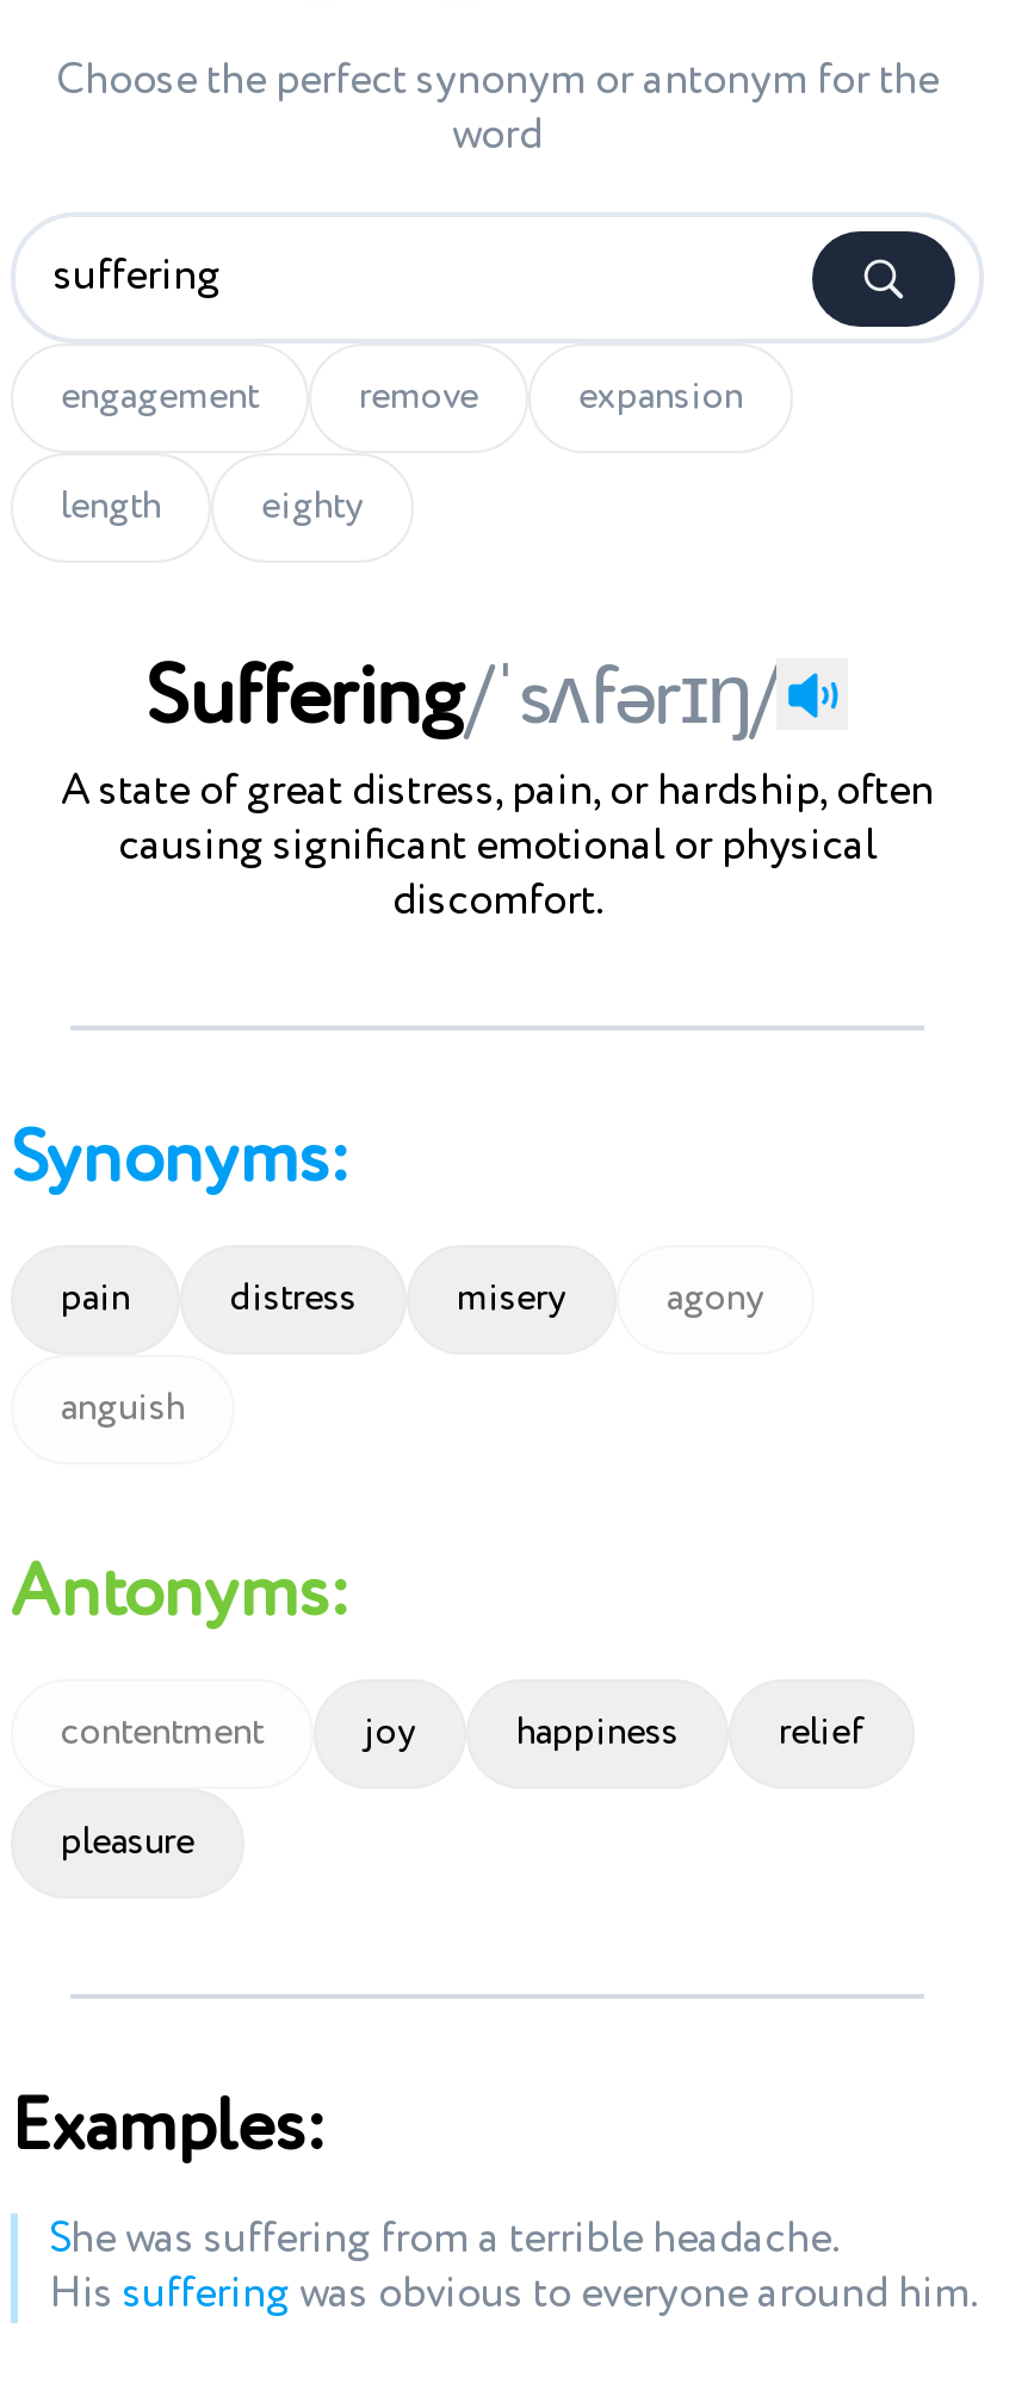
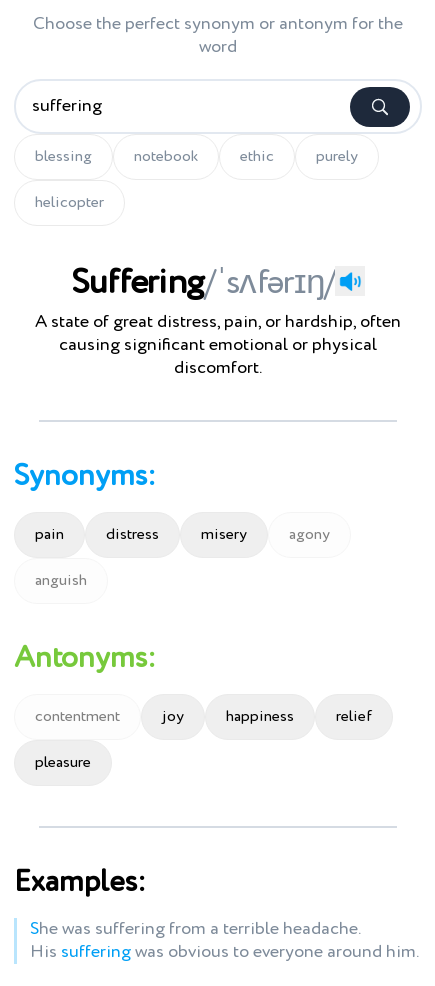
- engagement
- remove
- expansion
+ blessing
+ notebook
+ ethic
+ purely

- length
- eighty
+ helicopter
